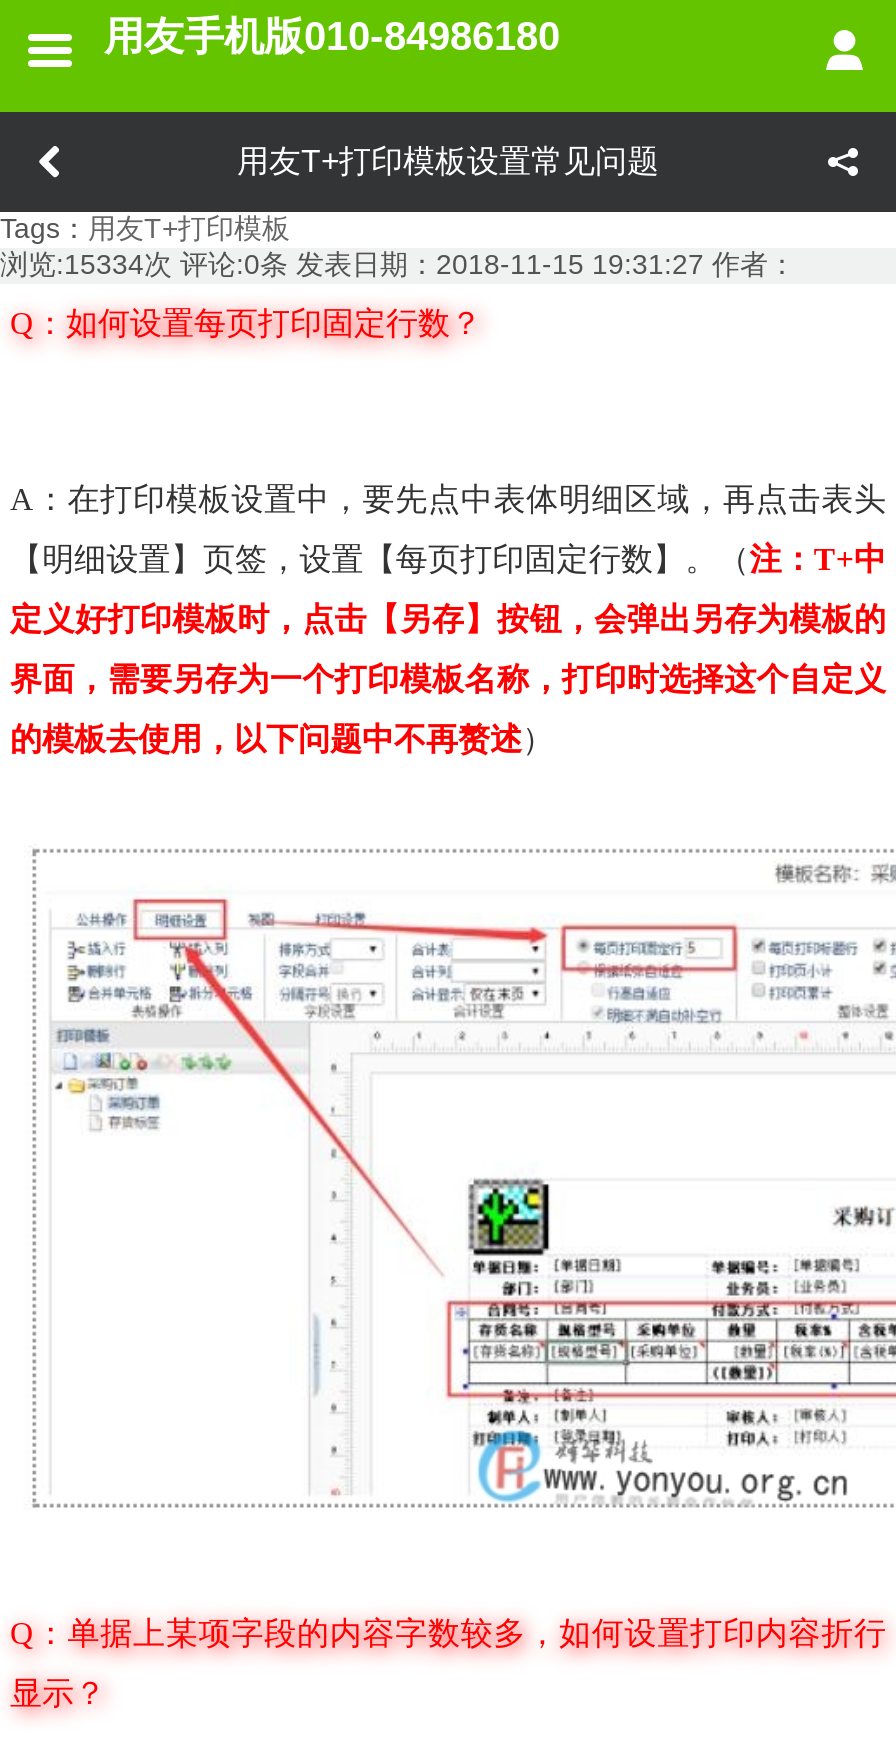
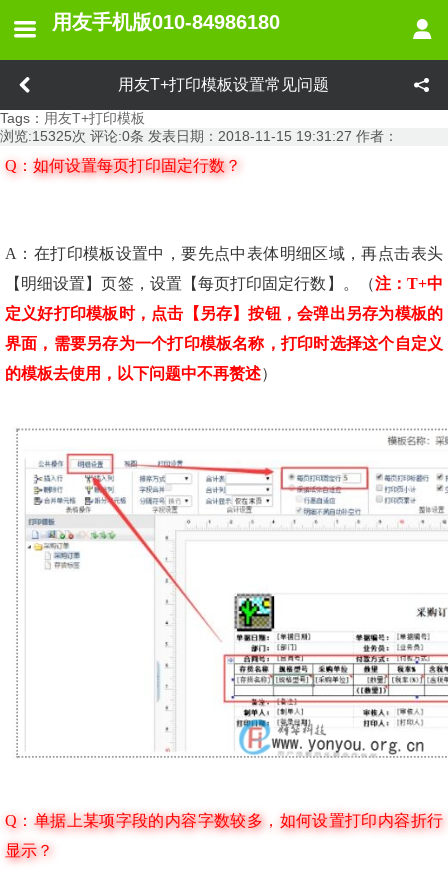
- 浏览:15334次 评论:0条 发表日期：2018-11-15 19:31:27作者：
+ 浏览:15325次 评论:0条 发表日期：2018-11-15 19:31:27作者：
